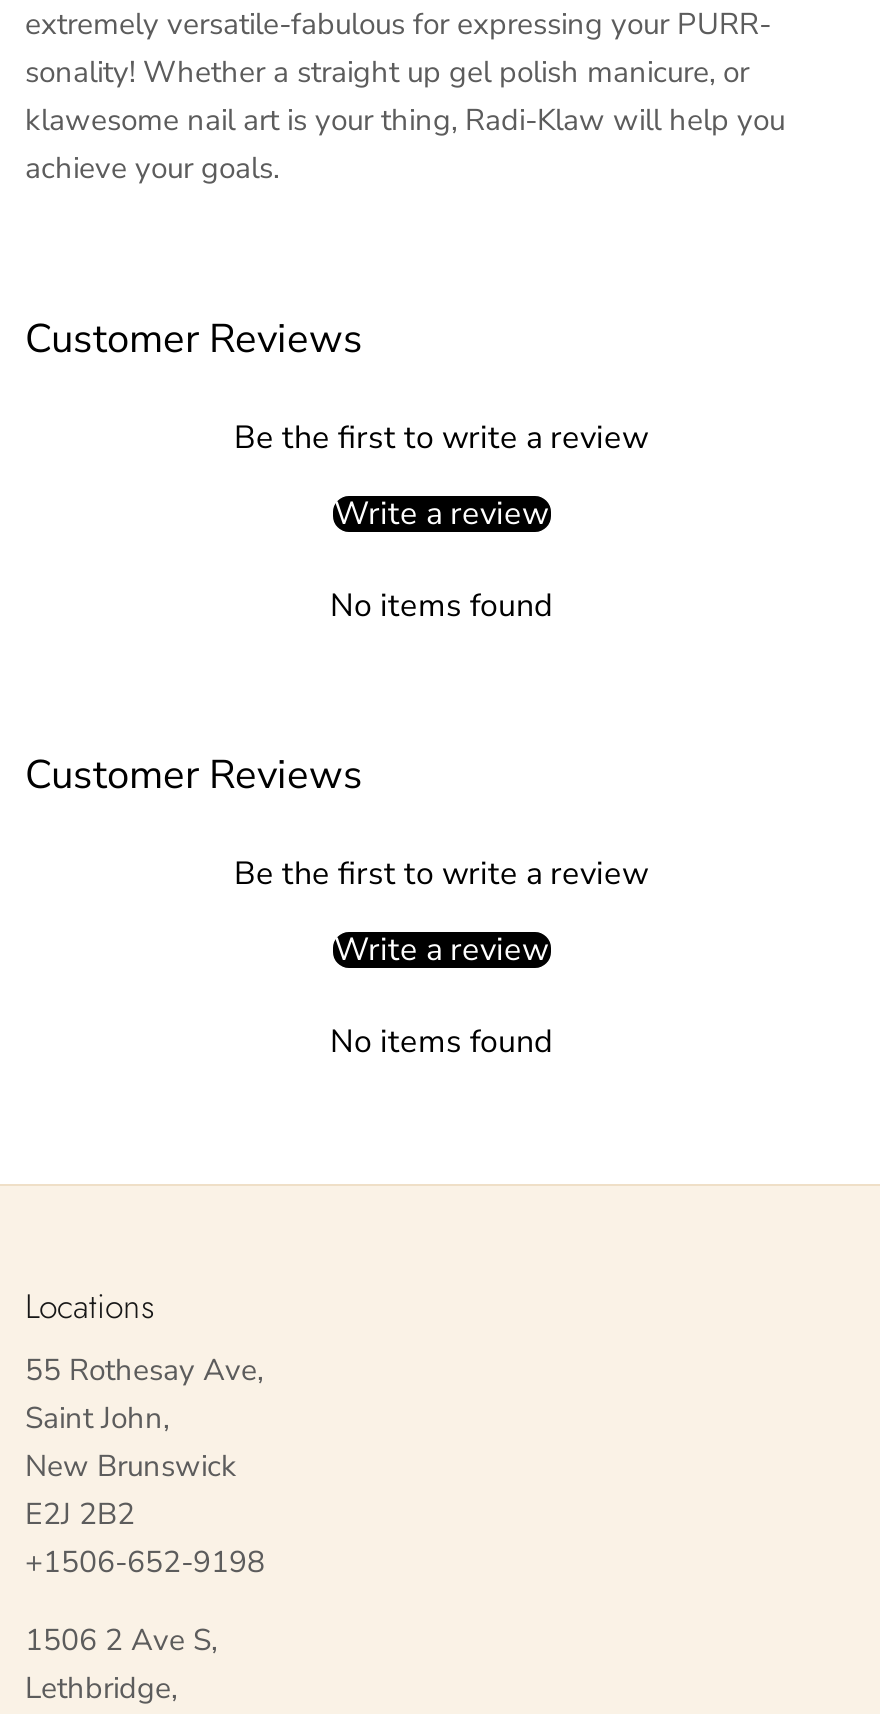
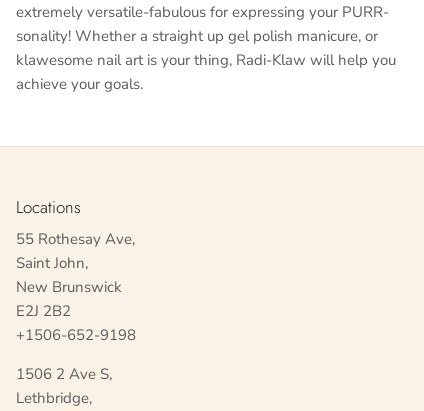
- Customer Reviews
- Be the first to write a review
- Write a review
- No items found
- Customer Reviews
- Be the first to write a review
- Write a review
- No items found
